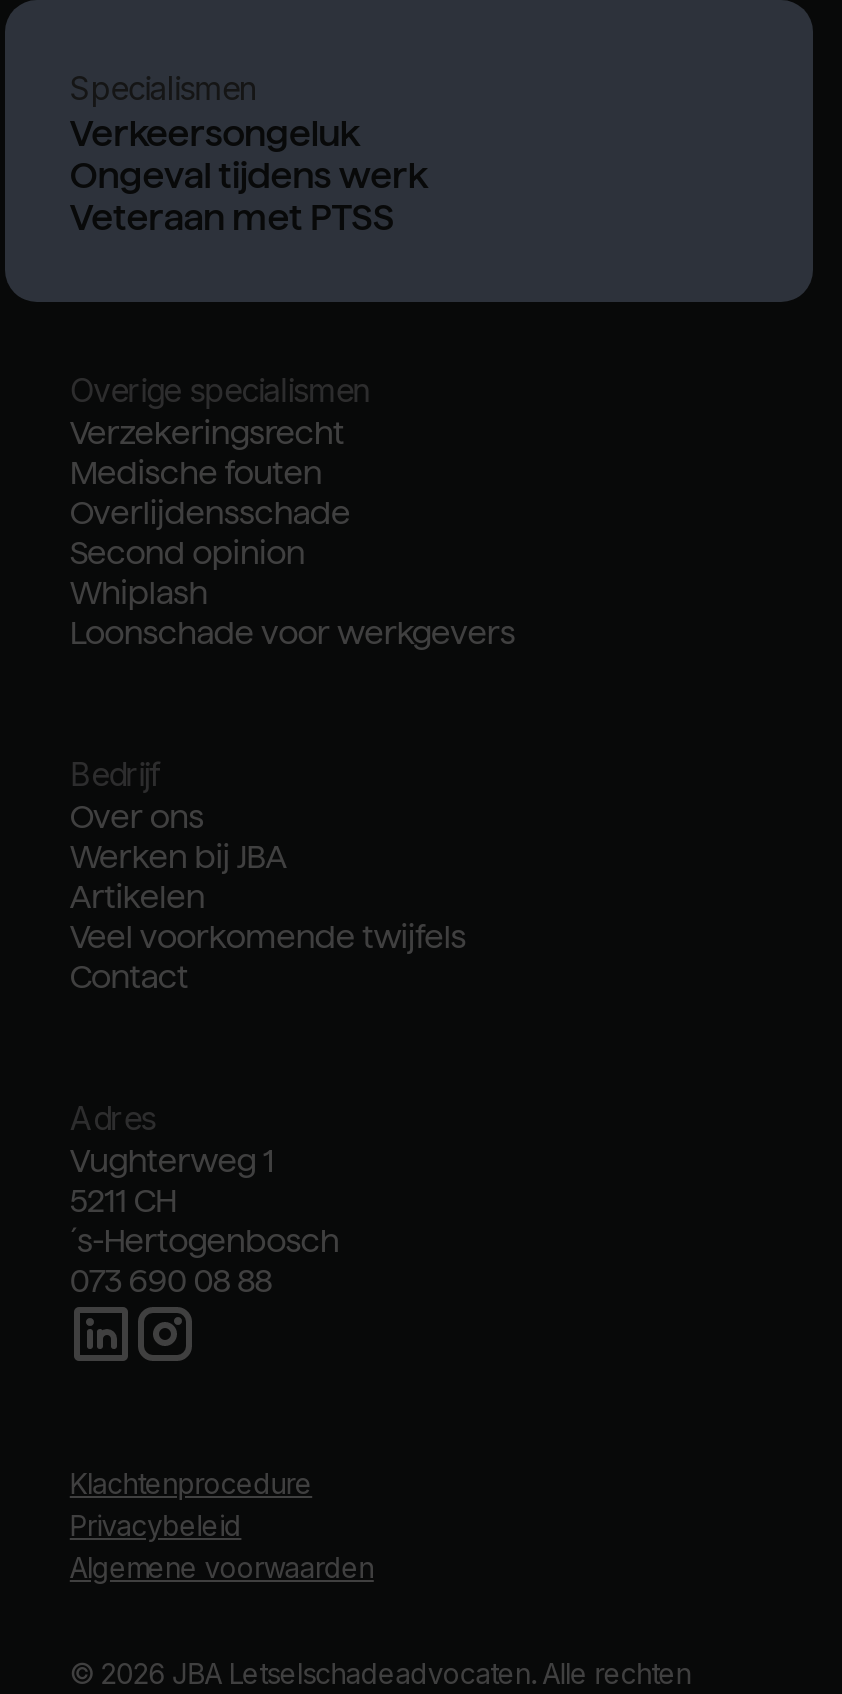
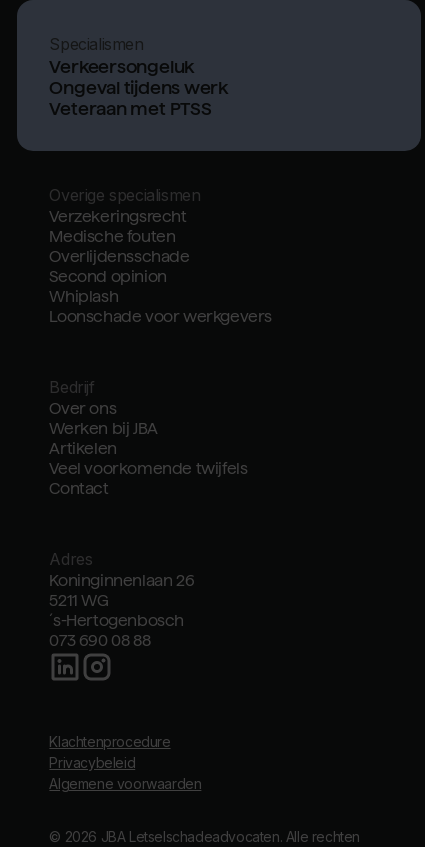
- Vughterweg 1
- 5211 CH
+ Koninginnenlaan 26
+ 5211 WG
